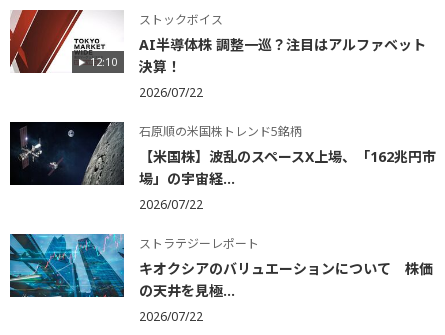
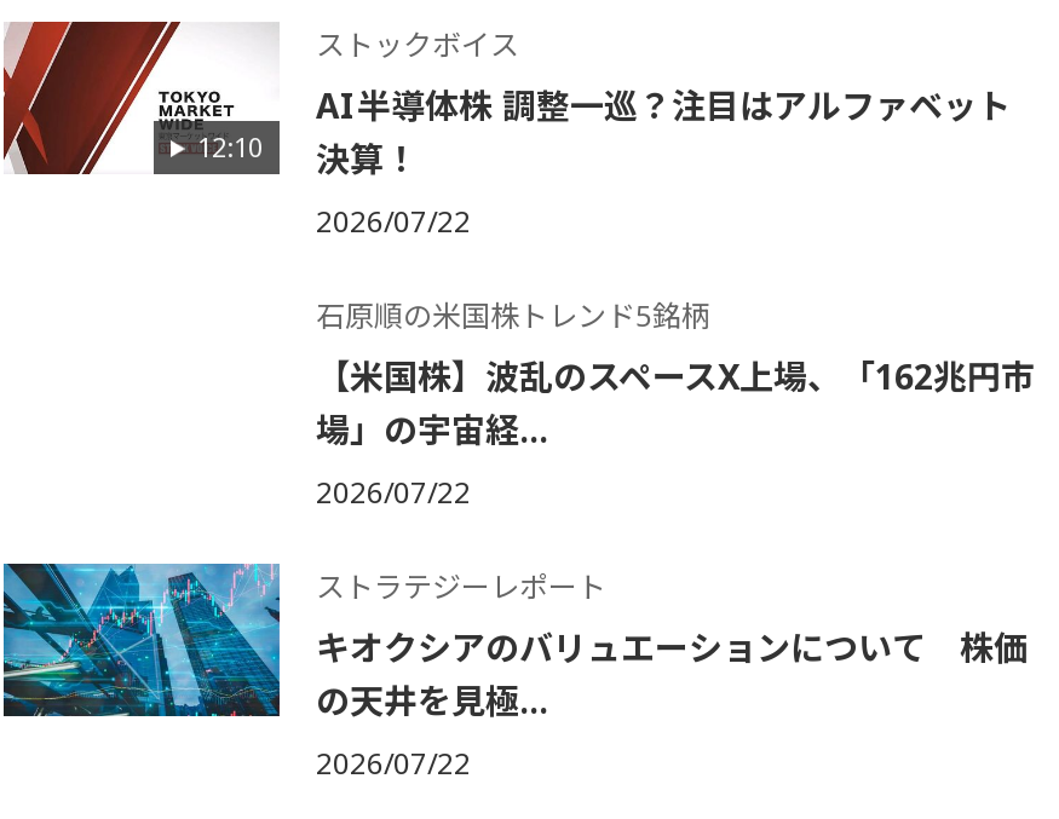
- [image]
